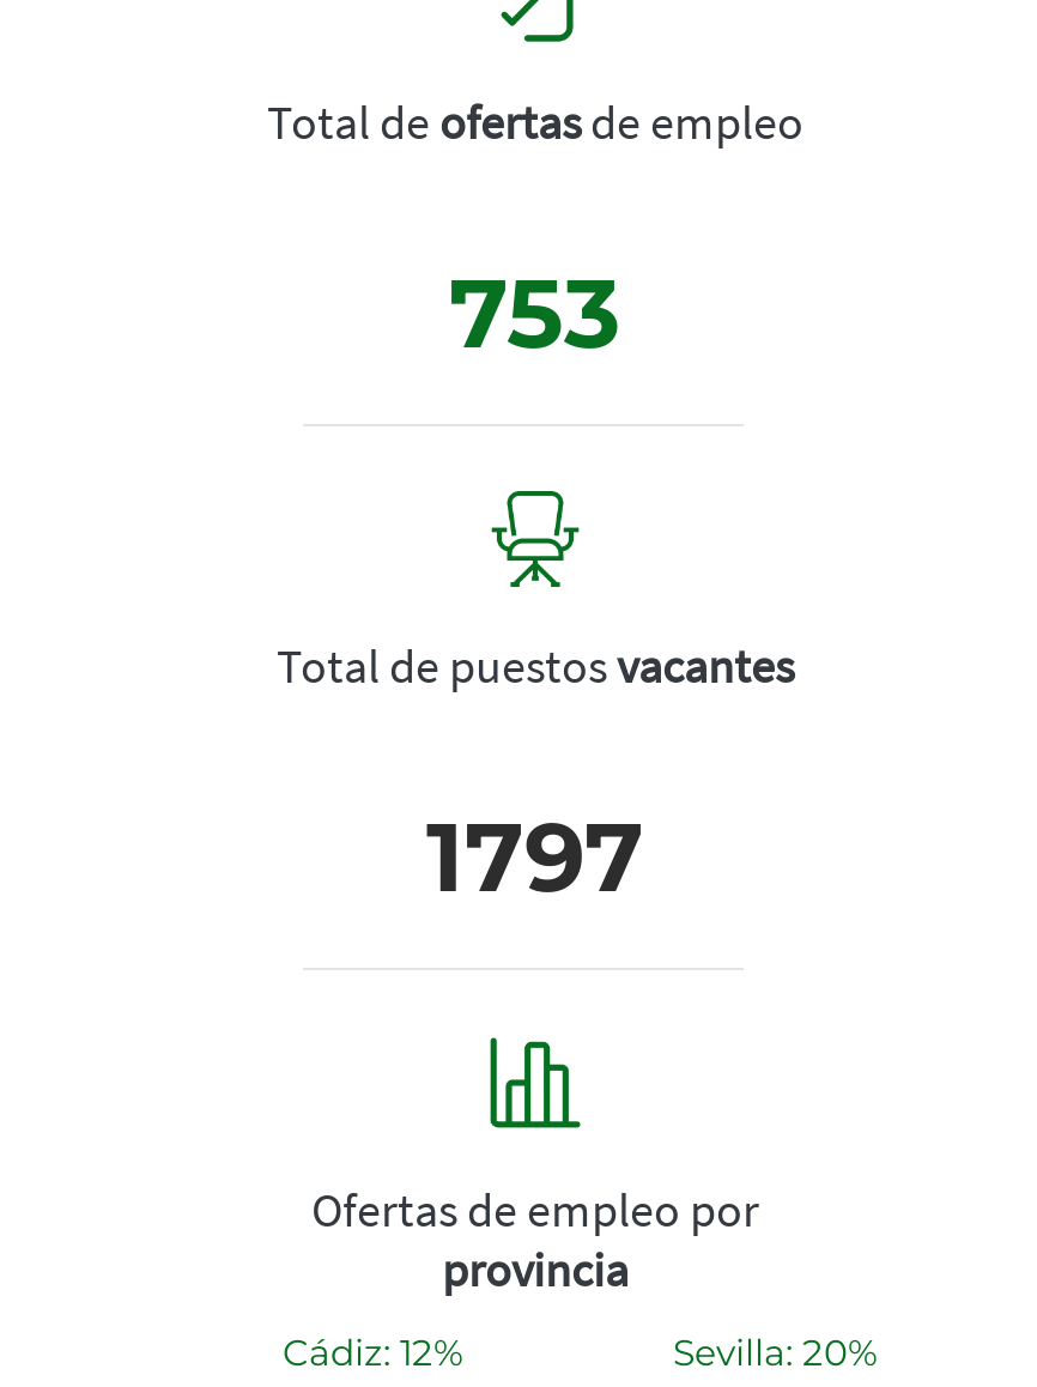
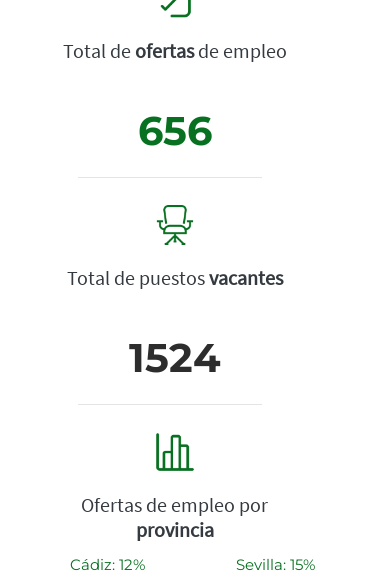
- 753
+ 656

- 1797
+ 1524

- Sevilla: 20%
+ Sevilla: 15%
